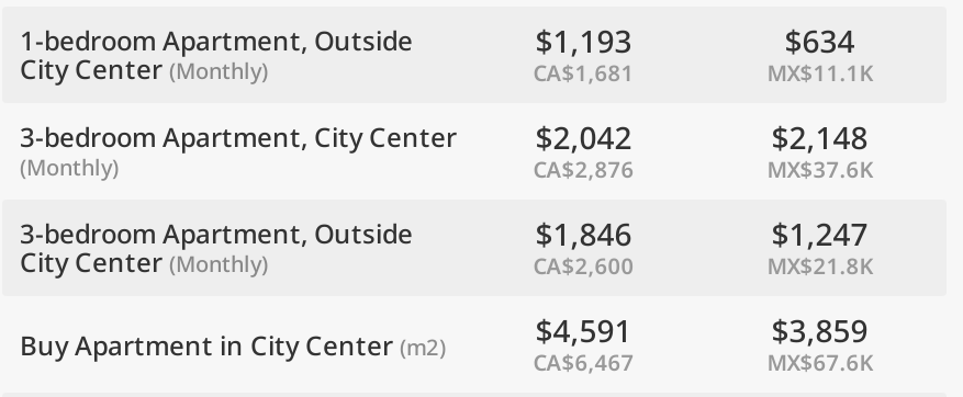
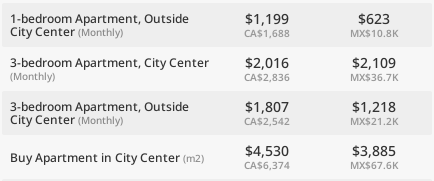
- $1,193
- CA$1,681
+ $1,199
+ CA$1,688

- $634
- MX$11.1K
+ $623
+ MX$10.8K

- $2,042
- CA$2,876
+ $2,016
+ CA$2,836

- $2,148
- MX$37.6K
+ $2,109
+ MX$36.7K

- $1,846
- CA$2,600
+ $1,807
+ CA$2,542

- $1,247
- MX$21.8K
+ $1,218
+ MX$21.2K

- $4,591
- CA$6,467
+ $4,530
+ CA$6,374

- $3,859
+ $3,885
